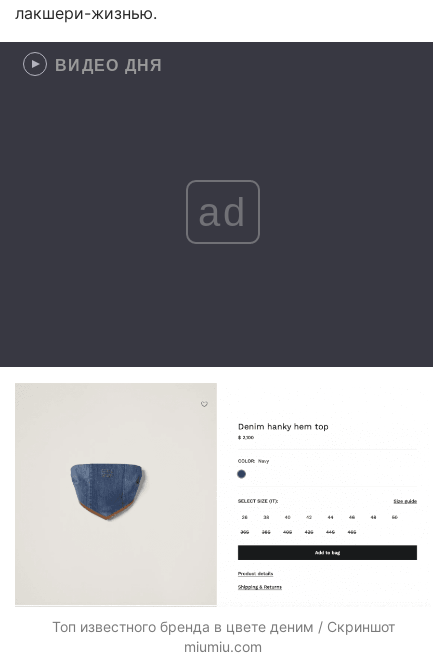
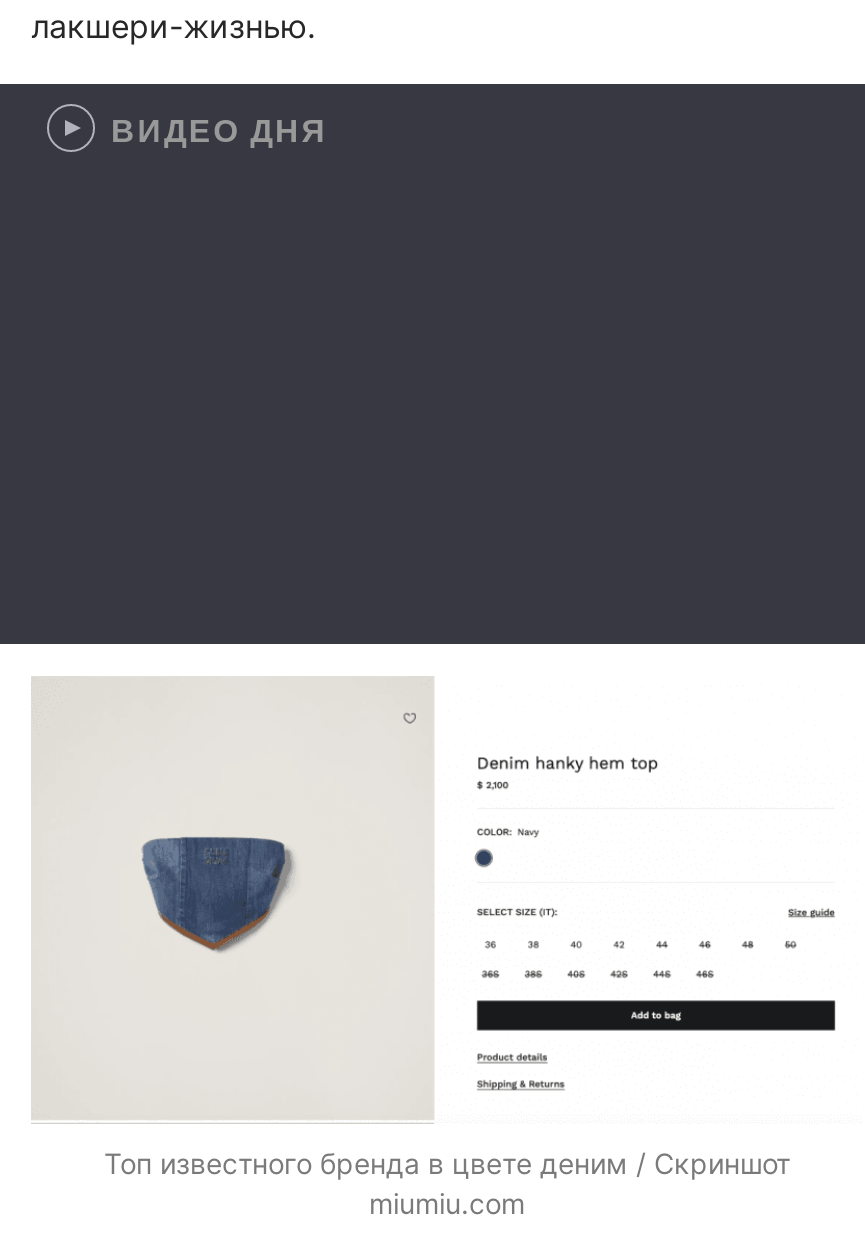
- ad
